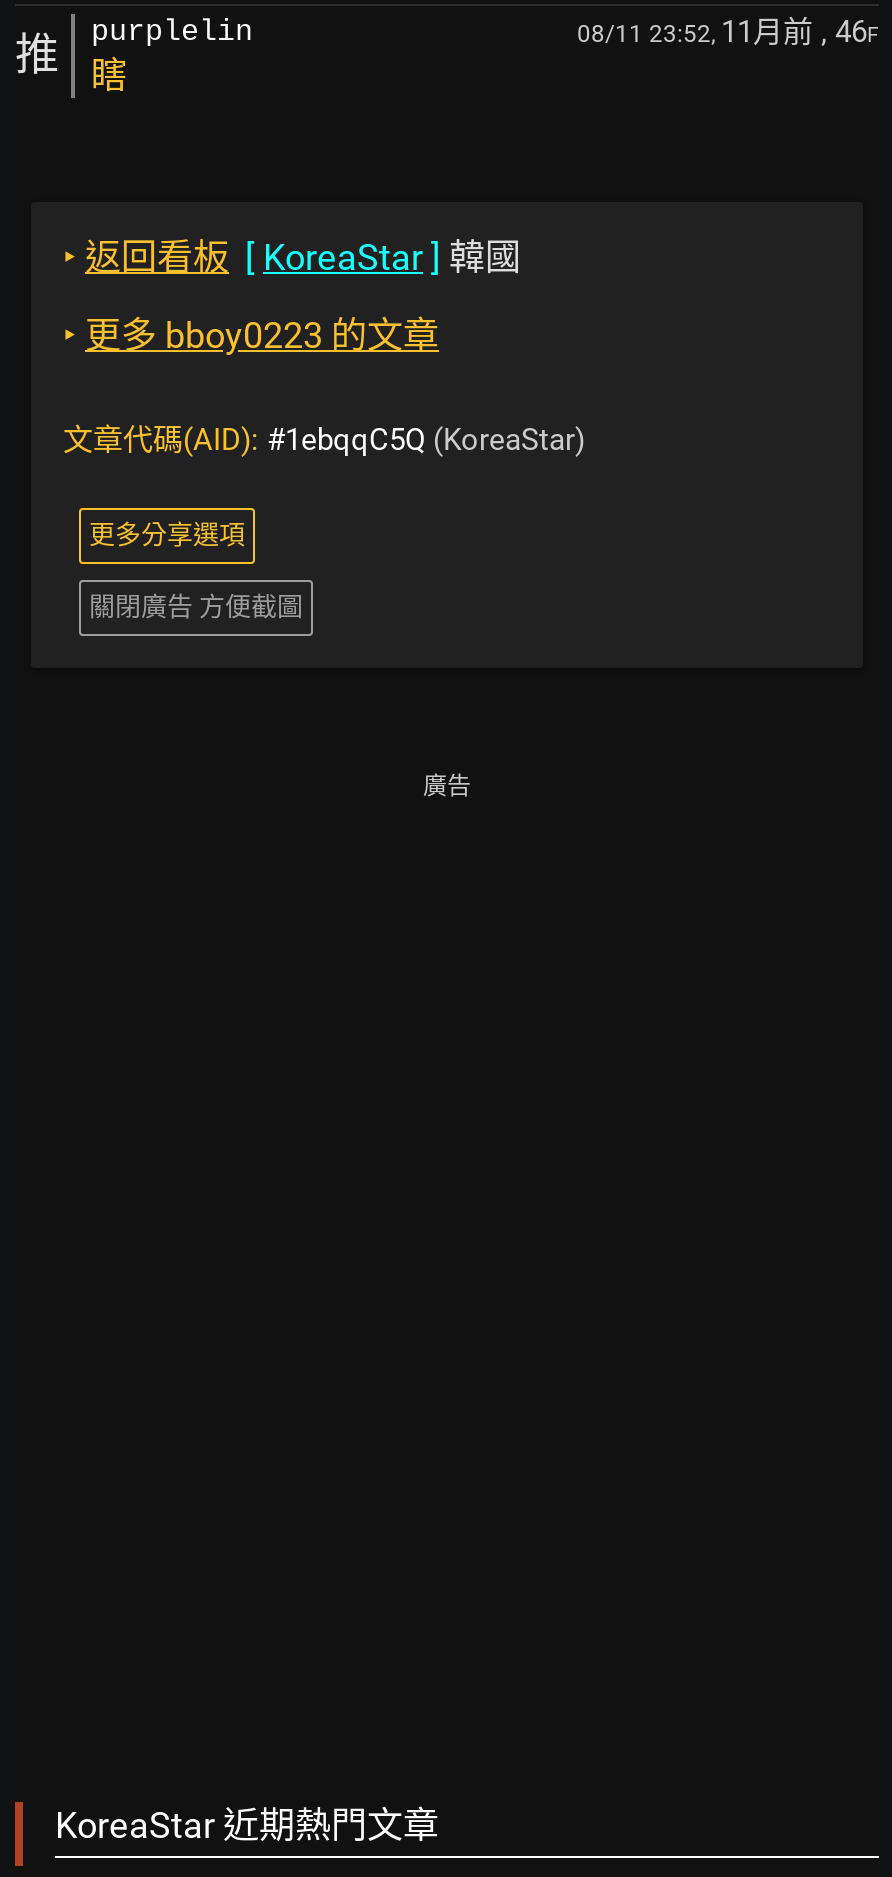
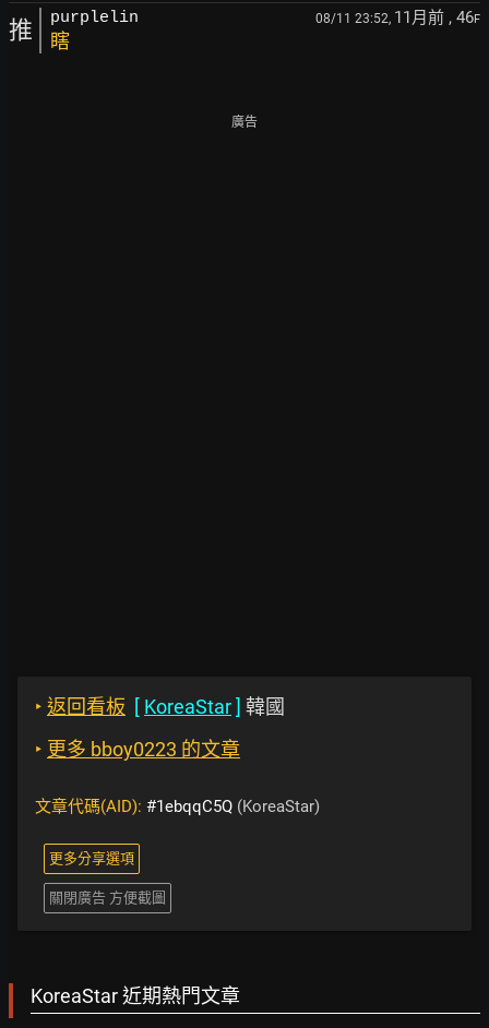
moved down: ‣更多 bboy0223 的文章 | 文章代碼(AID): #1ebqqC5Q (KoreaStar) | 更多分享選項 | 關閉廣告 方便截圖

moved up: 廣告
